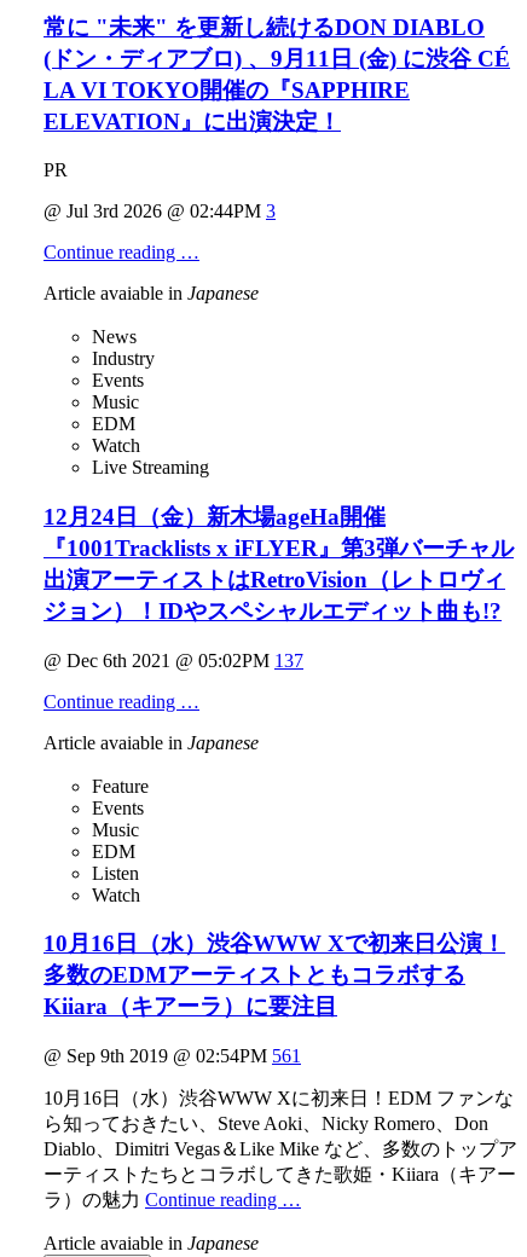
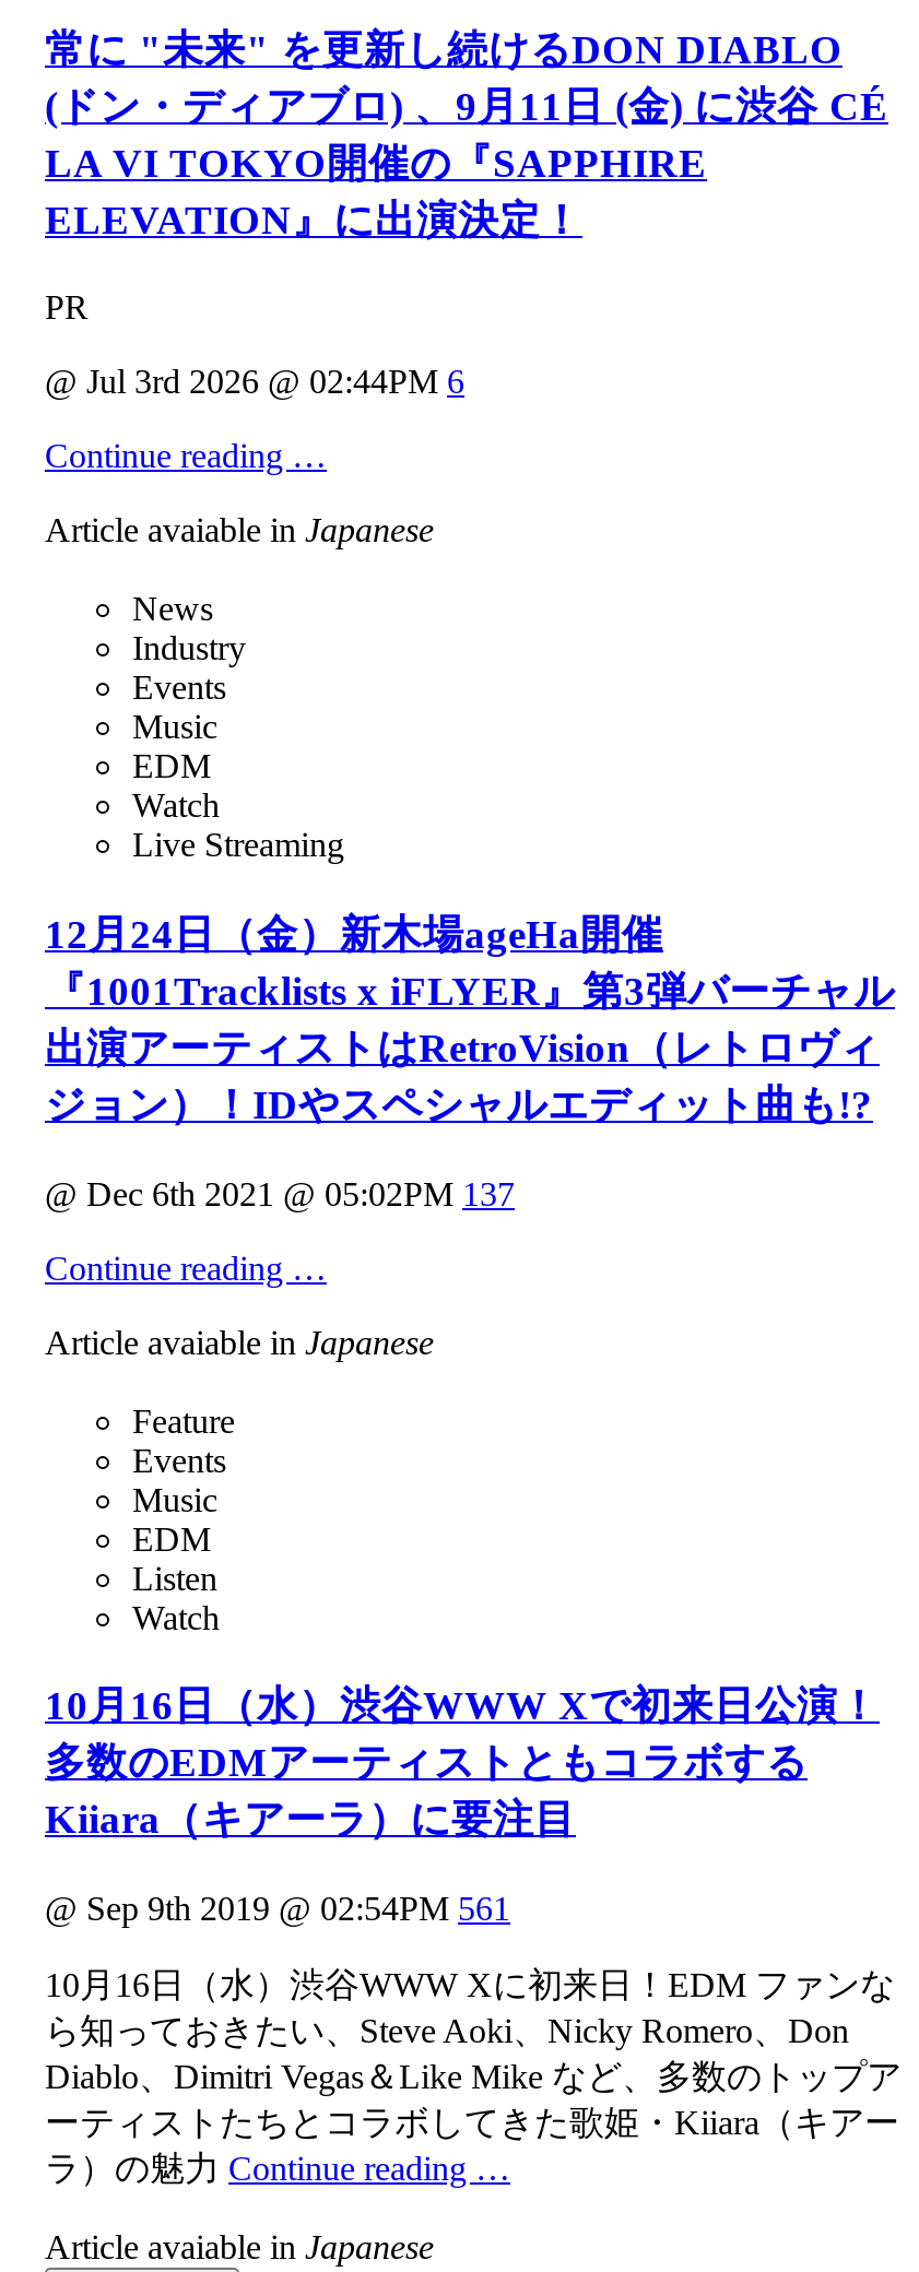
- @ Jul 3rd 2026 @ 02:44PM 3
+ @ Jul 3rd 2026 @ 02:44PM 6
